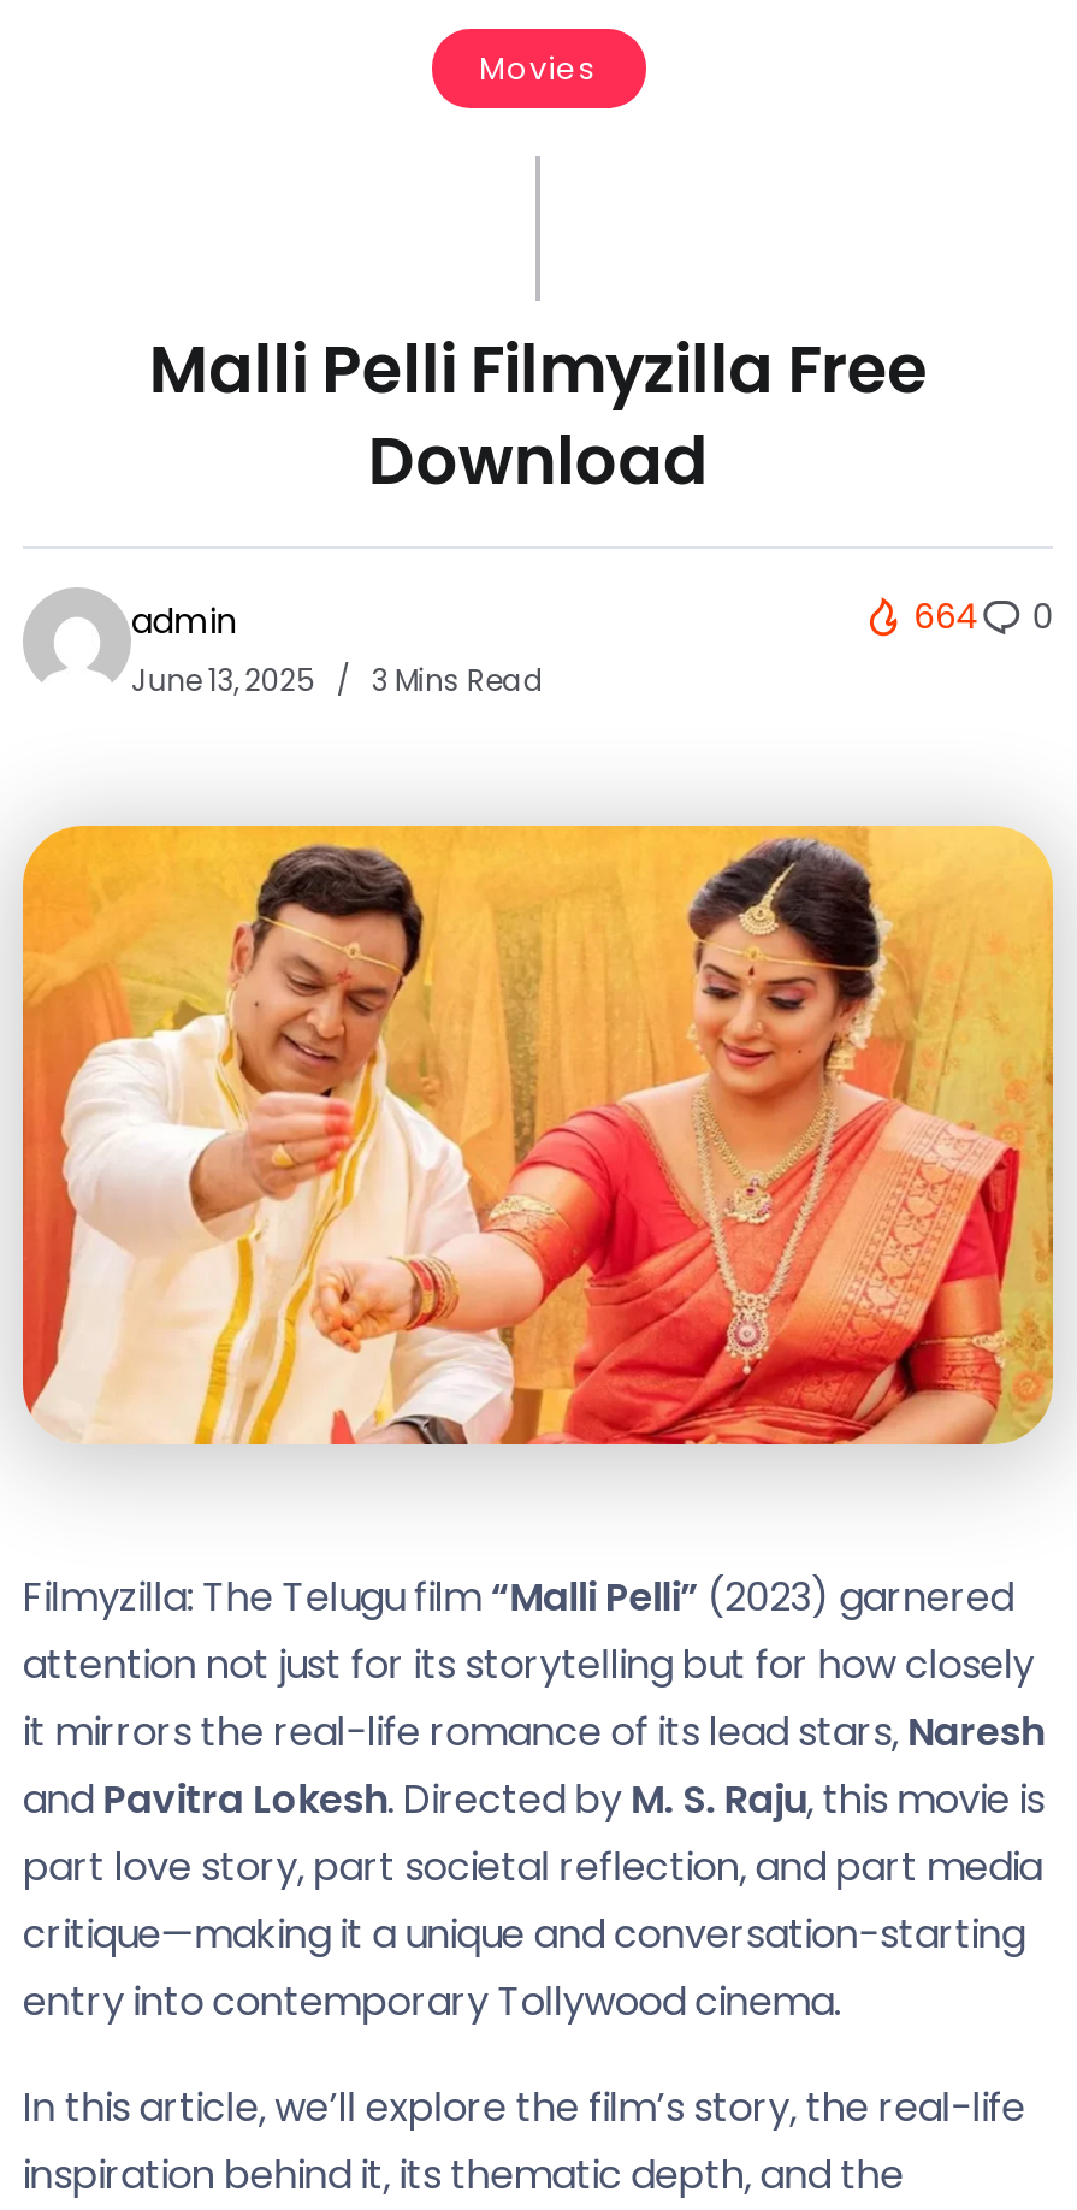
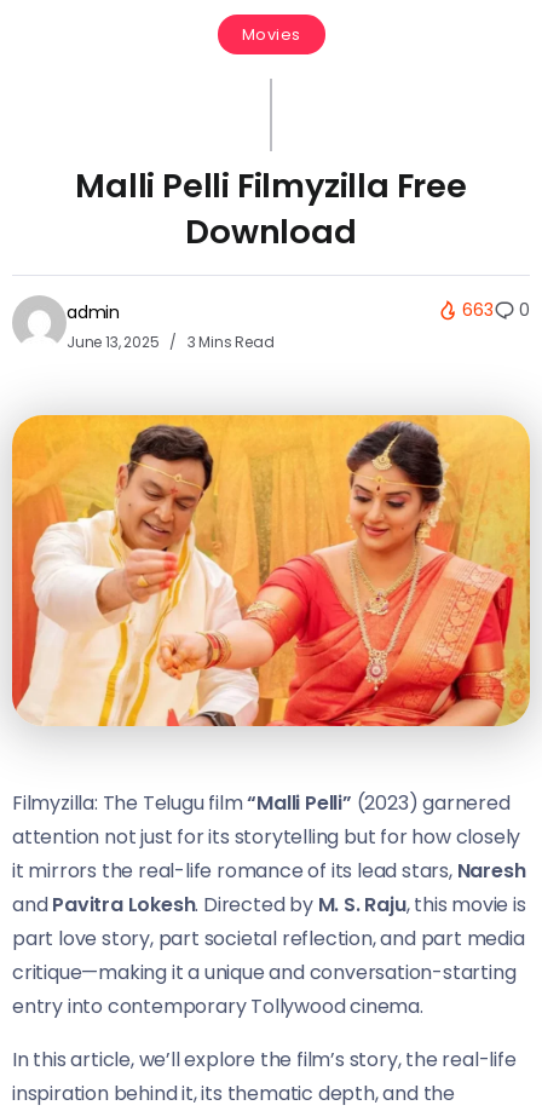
- 664 0
+ 663 0
